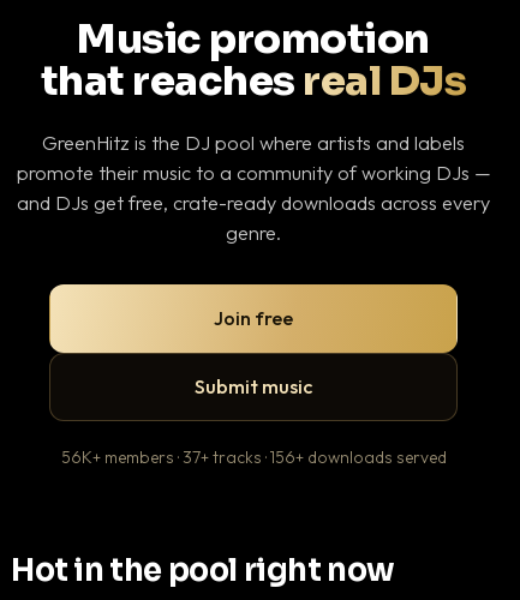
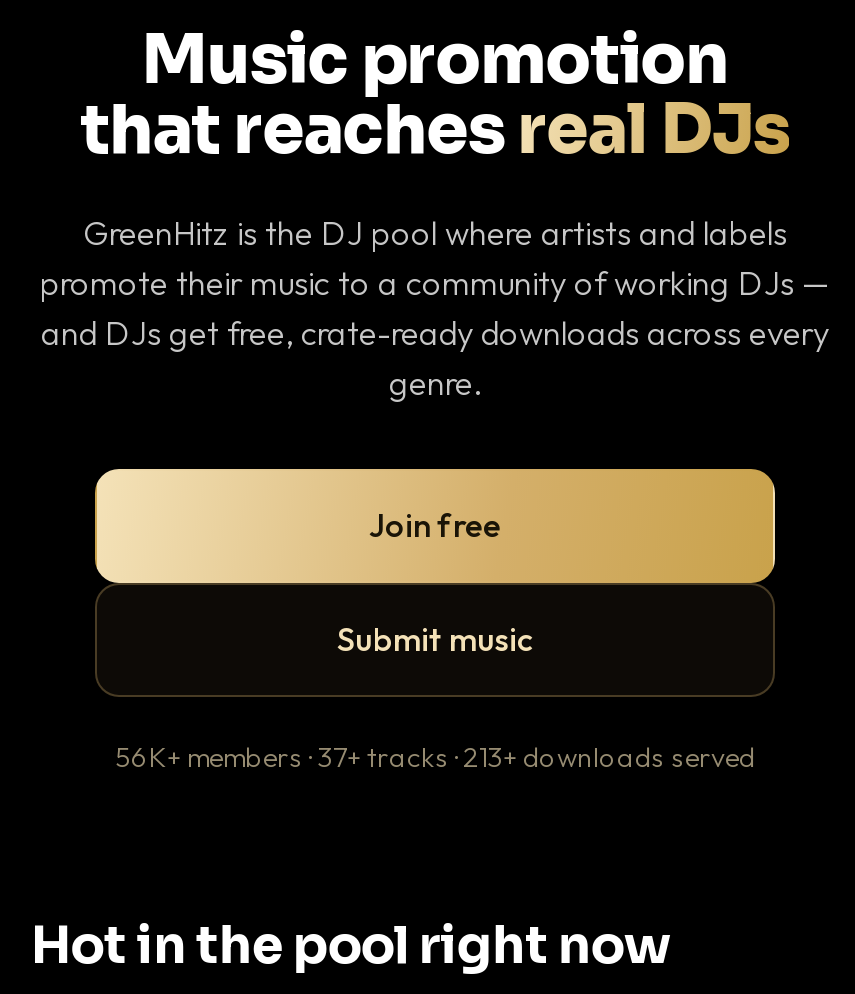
- 56K+ members · 37+ tracks · 156+ downloads served
+ 56K+ members · 37+ tracks · 213+ downloads served
